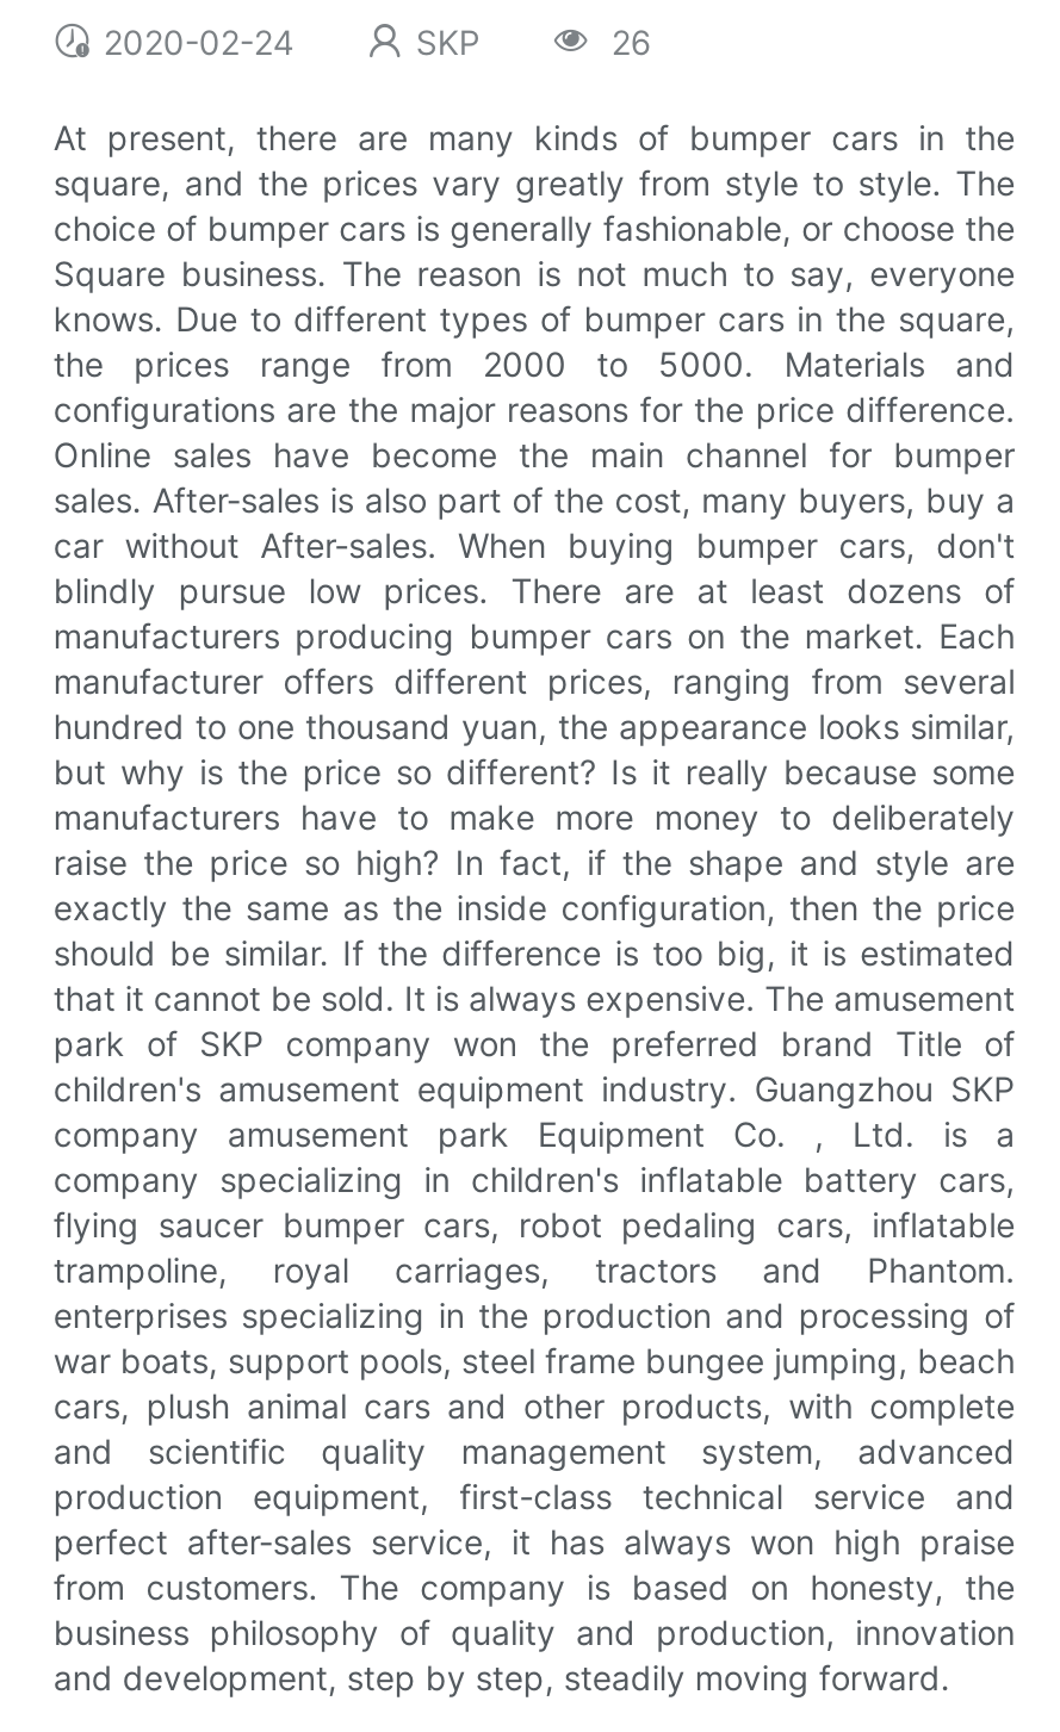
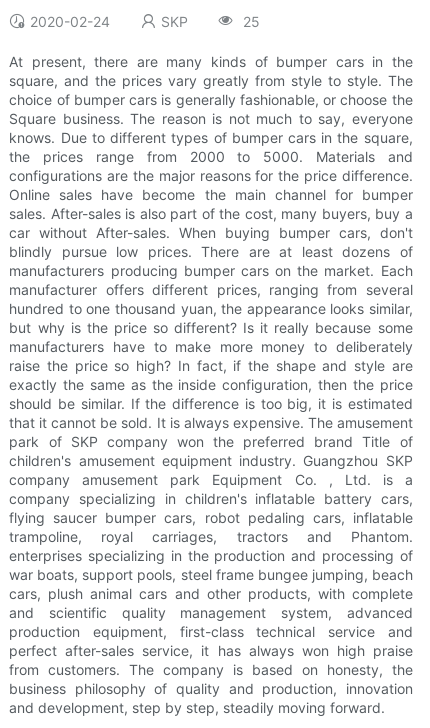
- 26
+ 25
